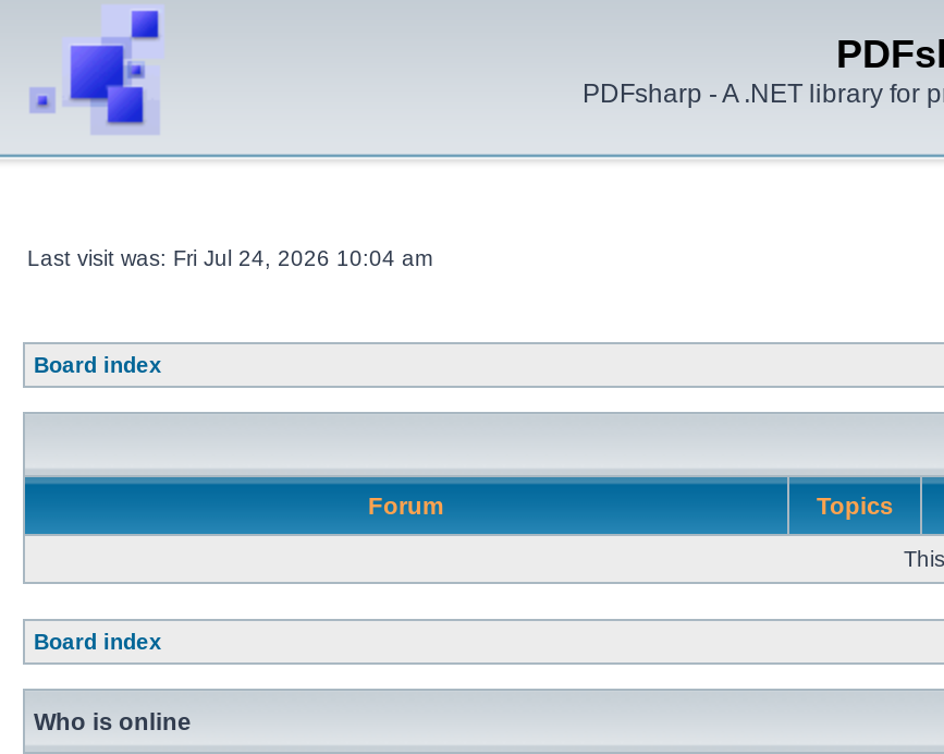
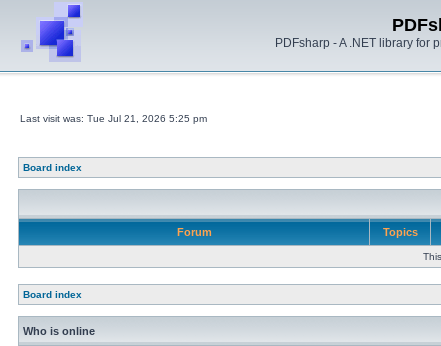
- Last visit was: Fri Jul 24, 2026 10:04 am
+ Last visit was: Tue Jul 21, 2026 5:25 pm
